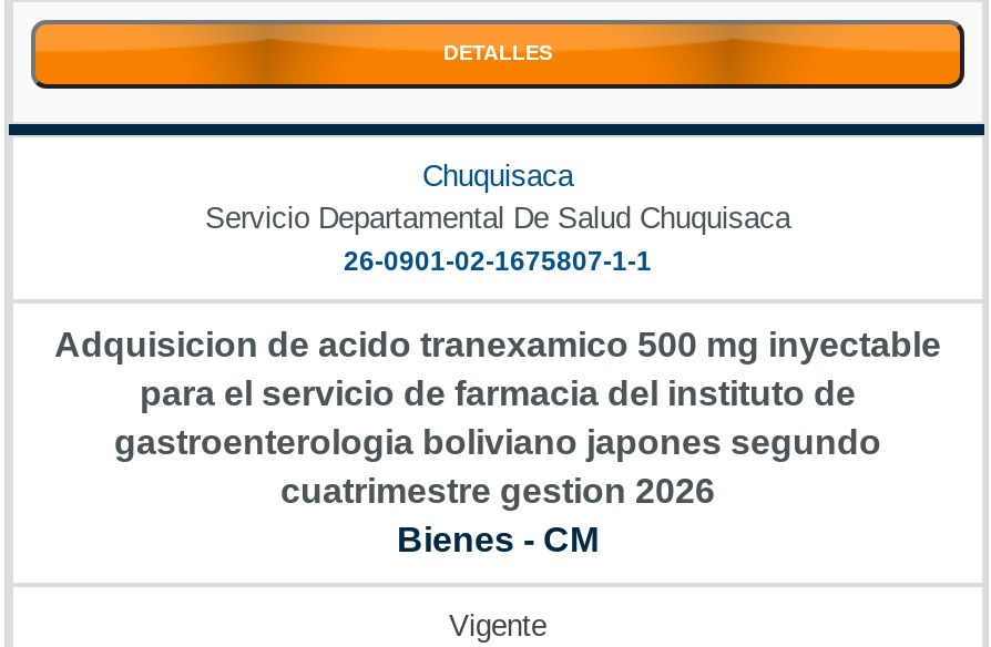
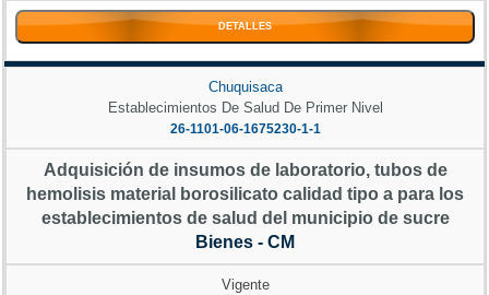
- Servicio Departamental De Salud Chuquisaca
- 26-0901-02-1675807-1-1
+ Establecimientos De Salud De Primer Nivel
+ 26-1101-06-1675230-1-1

- Adquisicion de acido tranexamico 500 mg inyectable
- para el servicio de farmacia del instituto de
- gastroenterologia boliviano japones segundo
- cuatrimestre gestion 2026
+ Adquisición de insumos de laboratorio, tubos de
+ hemolisis material borosilicato calidad tipo a para los
+ establecimientos de salud del municipio de sucre
